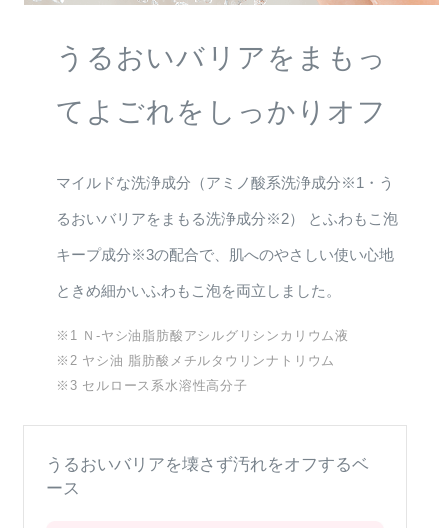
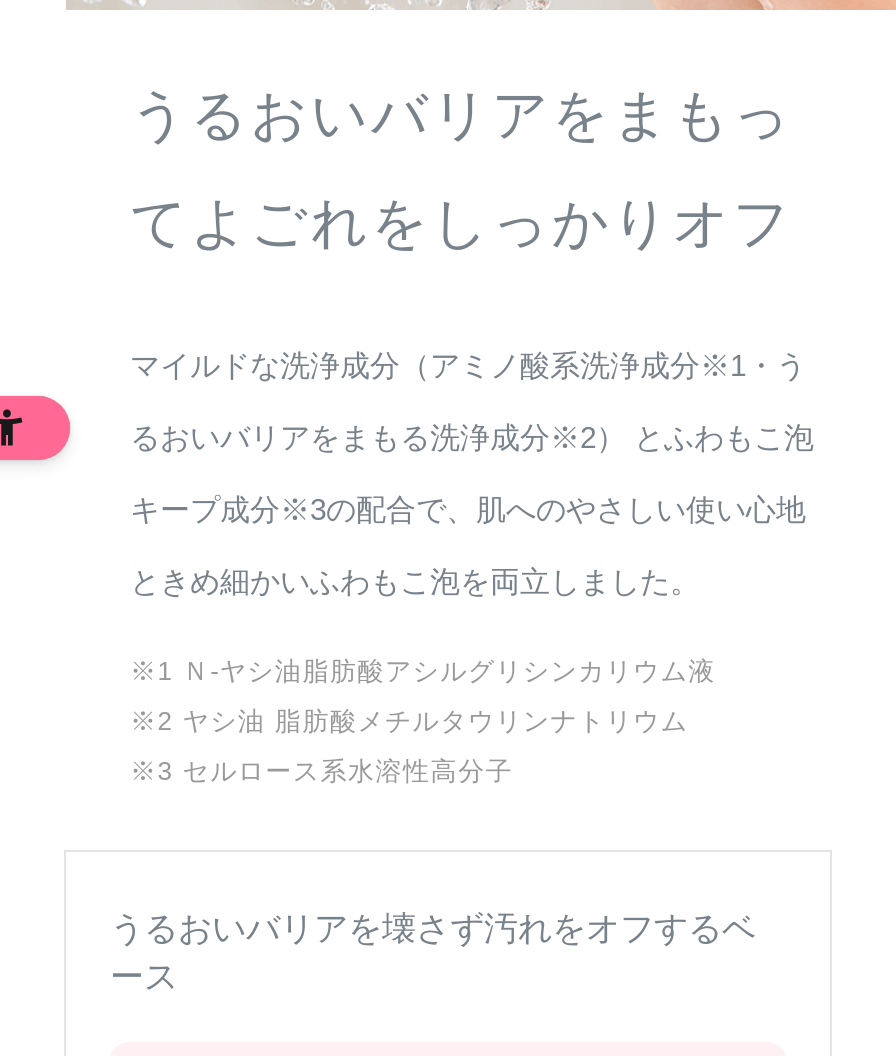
+ [image]
